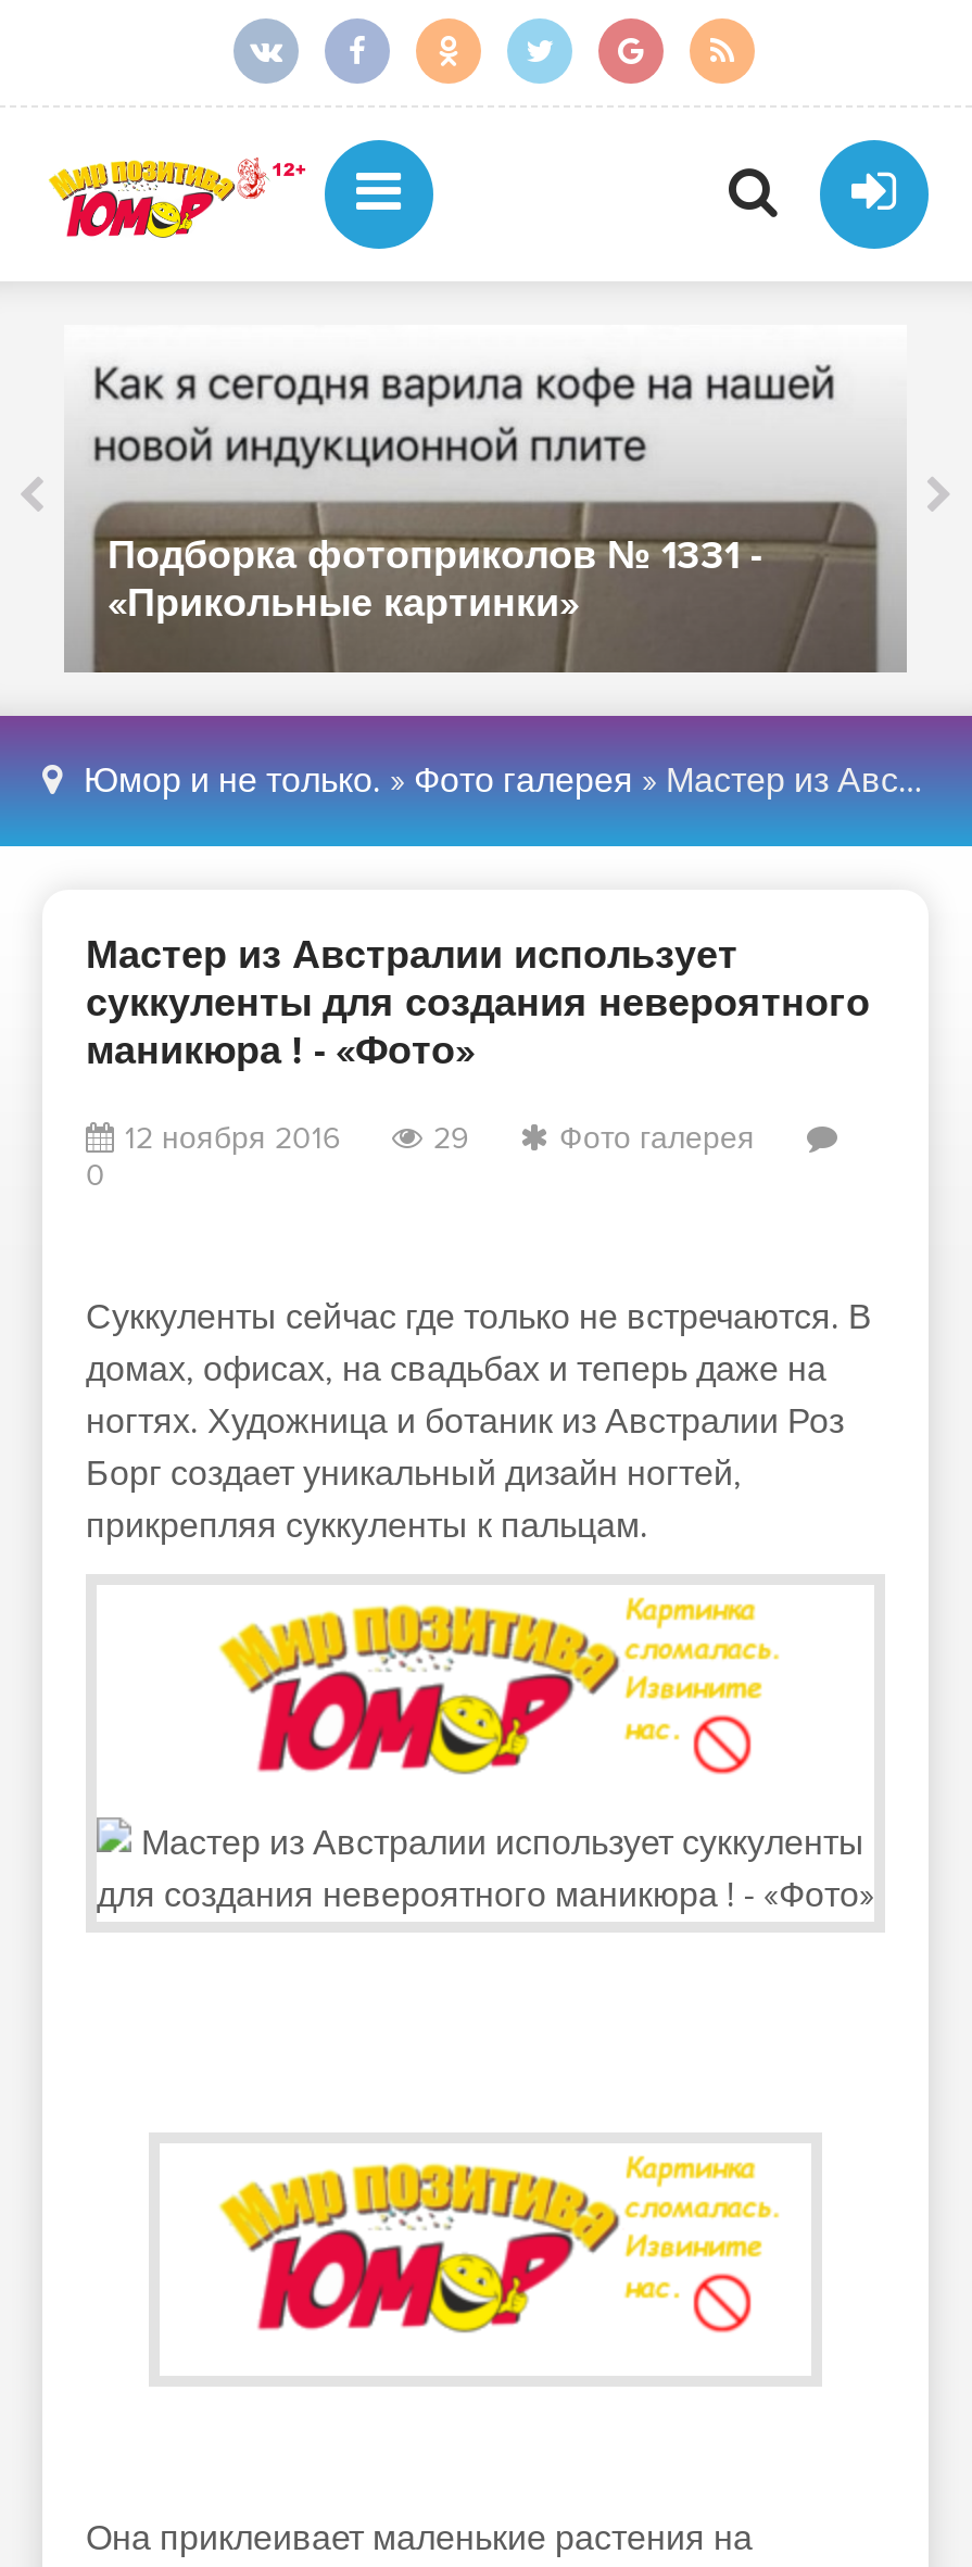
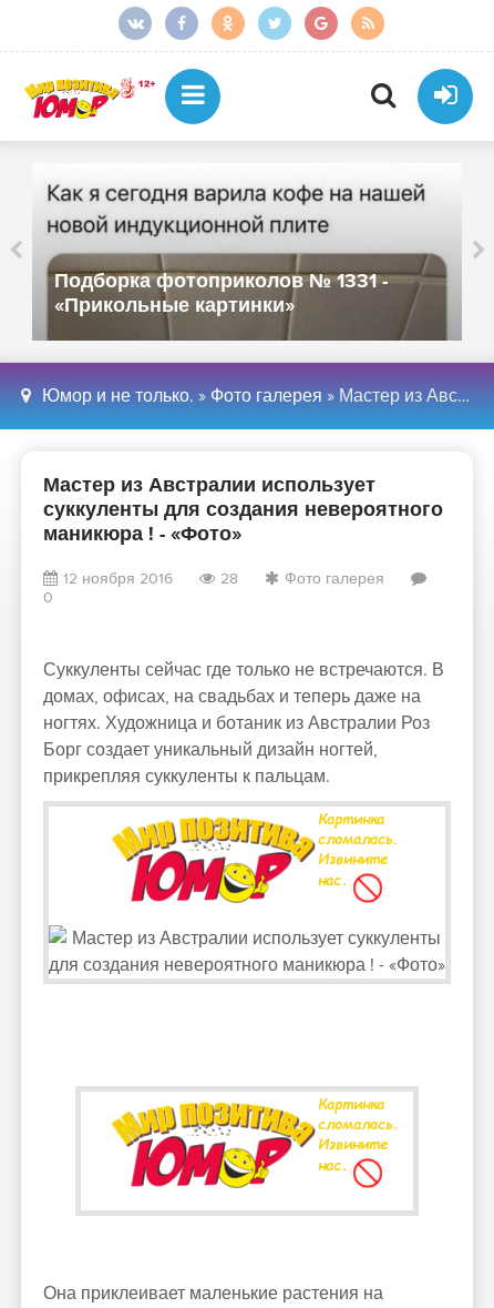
- 29
+ 28
